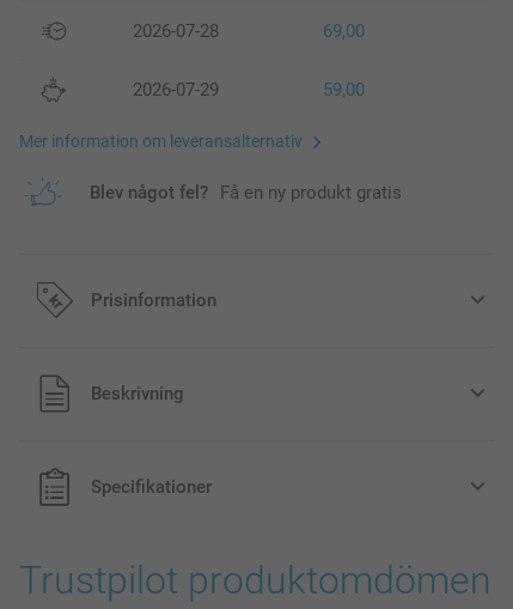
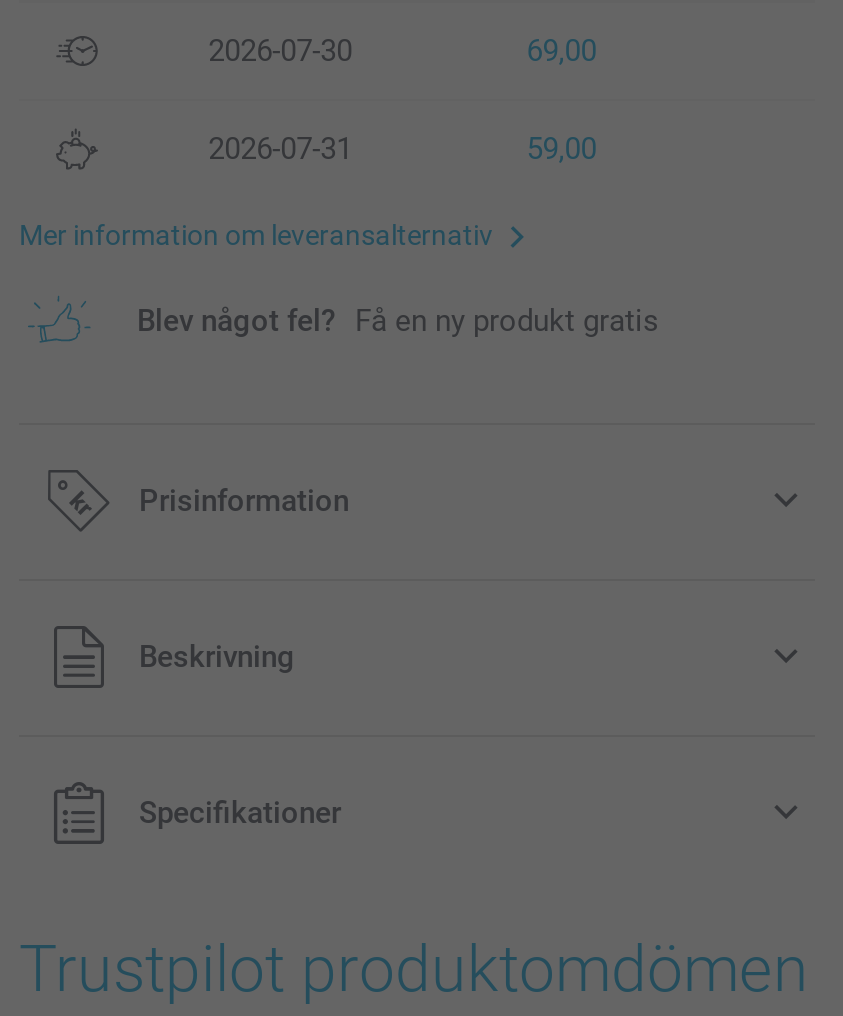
- 2026-07-28
+ 2026-07-30

- 2026-07-29
+ 2026-07-31
